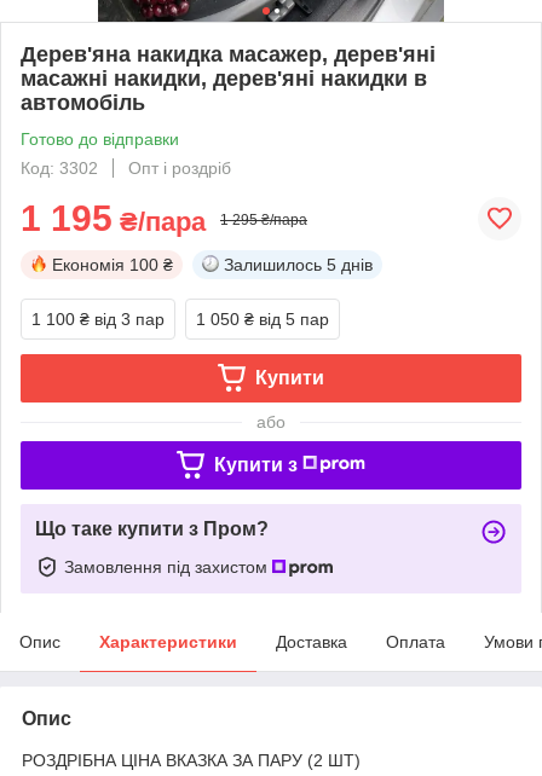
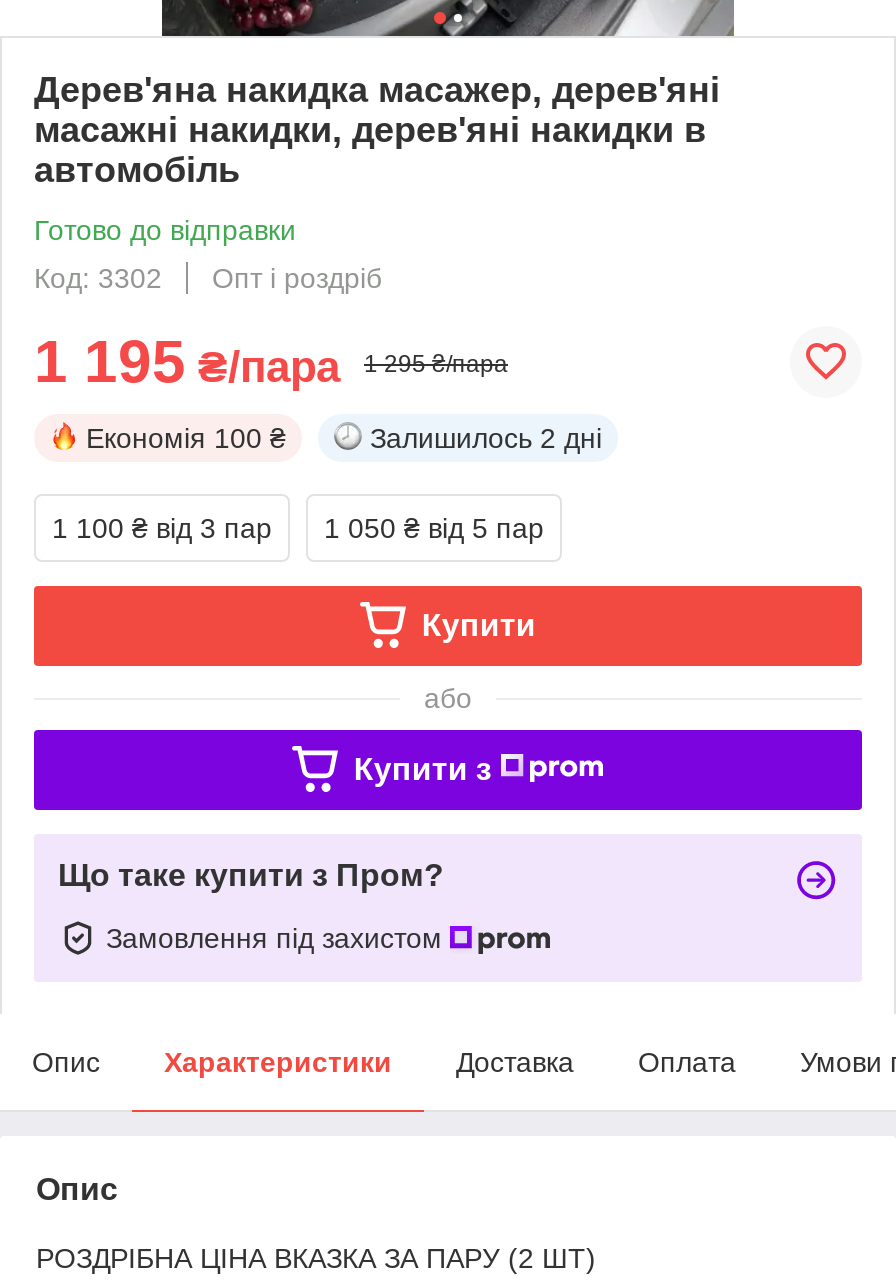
- Залишилось 5 днів
+ Залишилось 2 дні
